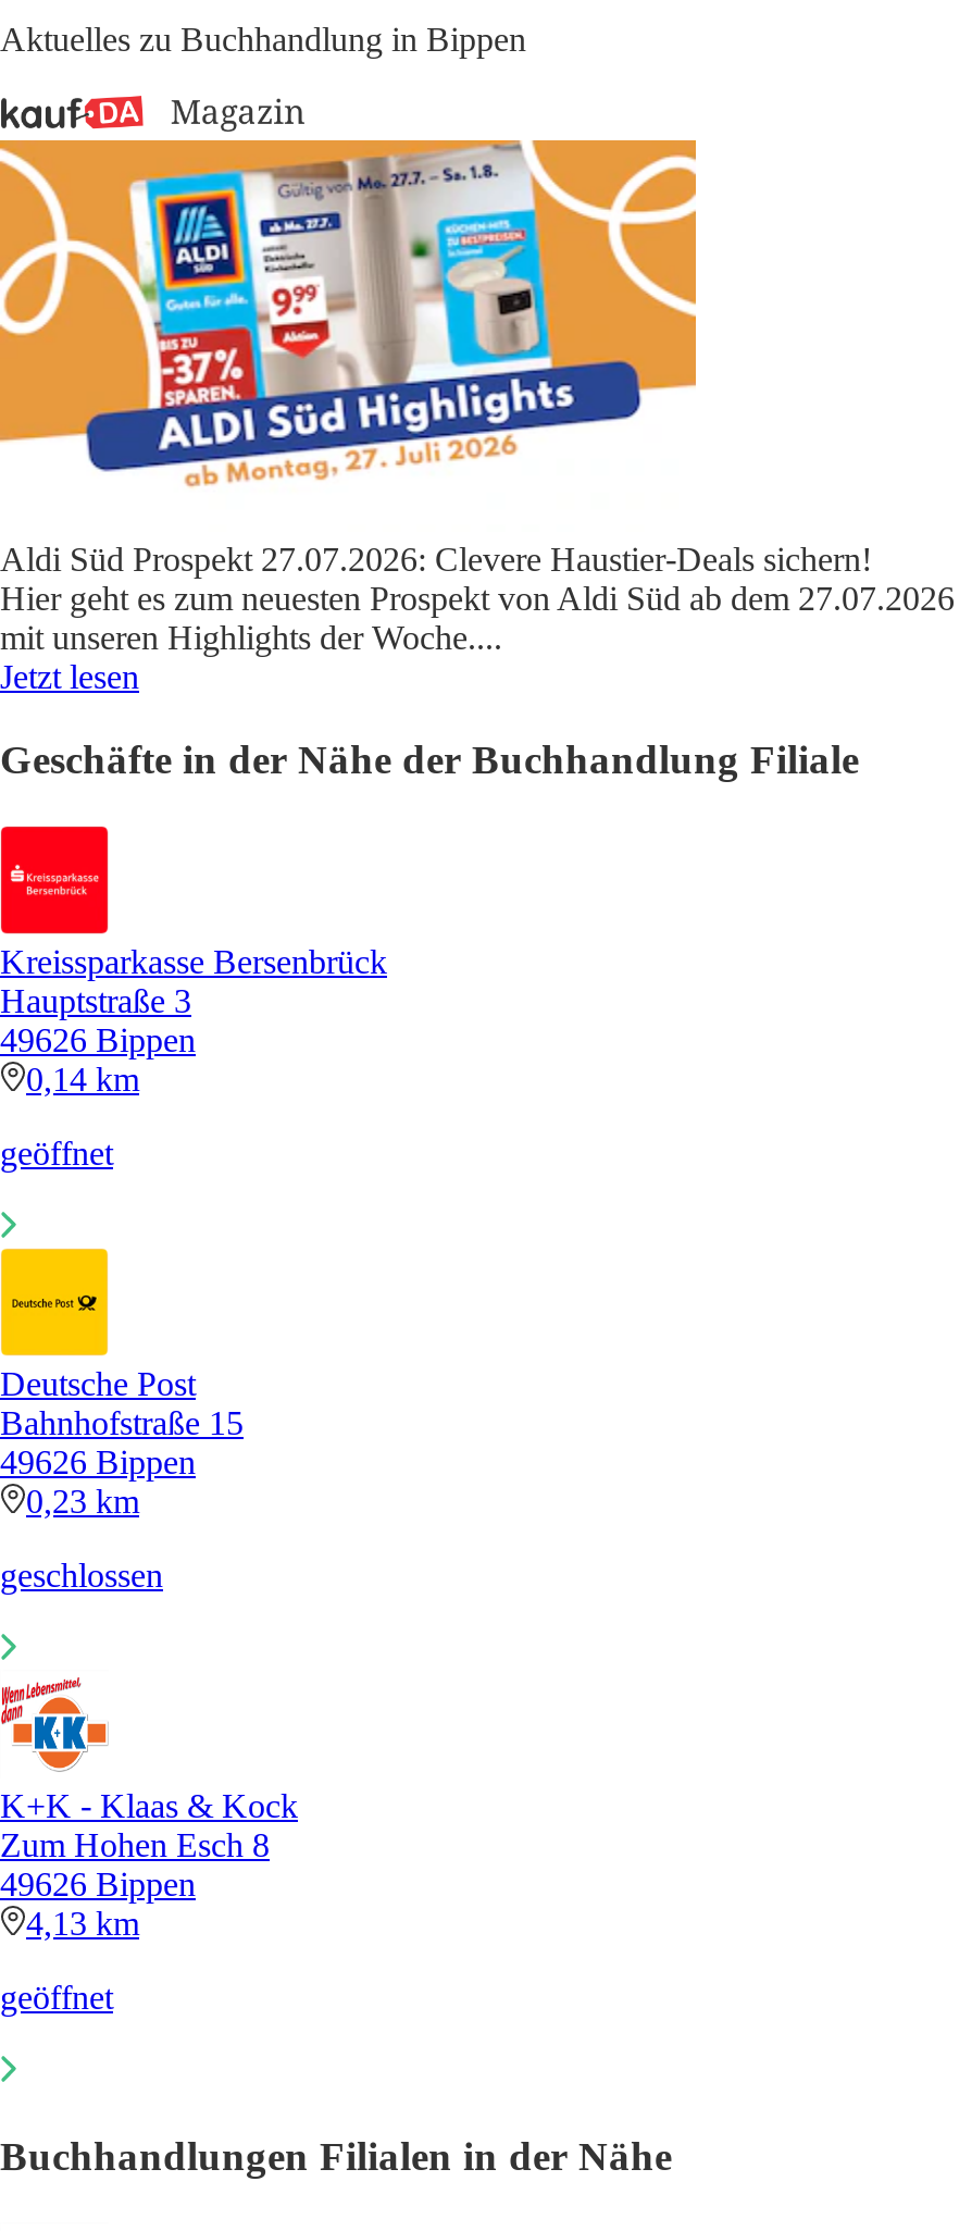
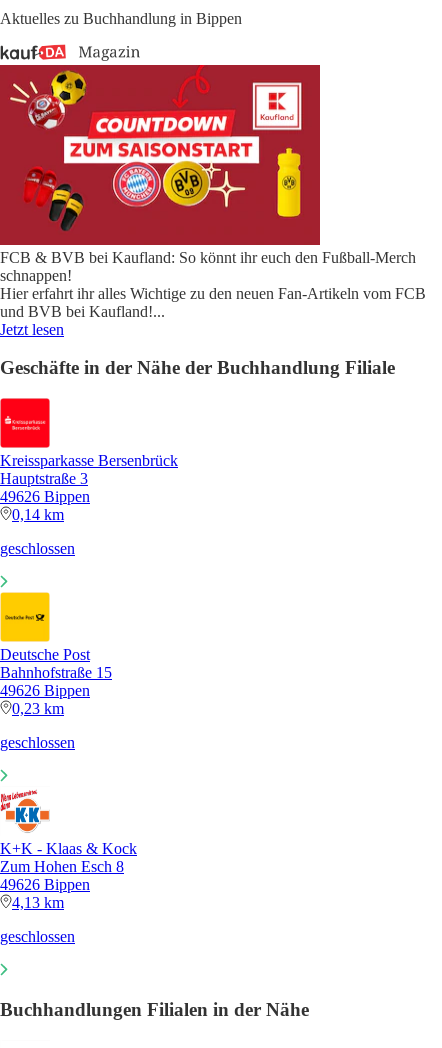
- [image]
- Aldi Süd Prospekt 27.07.2026: Clevere Haustier-Deals sichern!
- Hier geht es zum neuesten Prospekt von Aldi Süd ab dem 27.07.2026
- mit unseren Highlights der Woche....
+ [image]
+ FCB & BVB bei Kaufland: So könnt ihr euch den Fußball-Merch
+ schnappen!
+ Hier erfahrt ihr alles Wichtige zu den neuen Fan-Artikeln vom FCB
+ und BVB bei Kaufland!...

- geöffnet
+ geschlossen

- geöffnet
+ geschlossen
